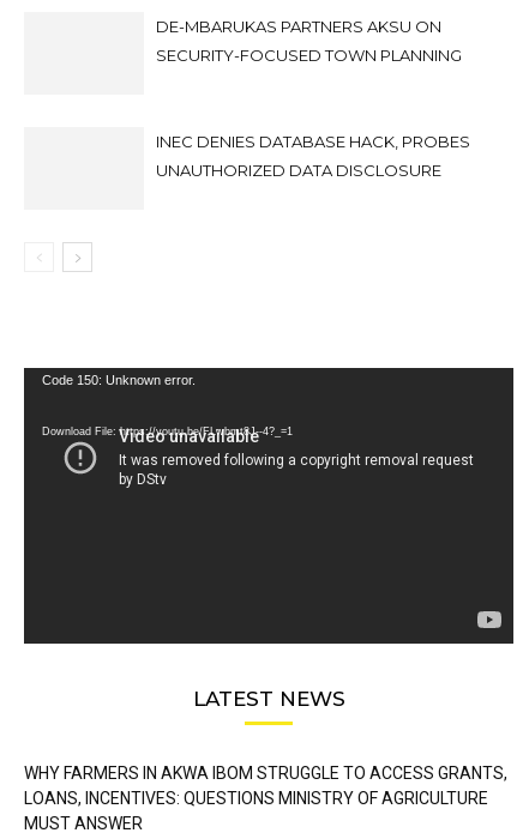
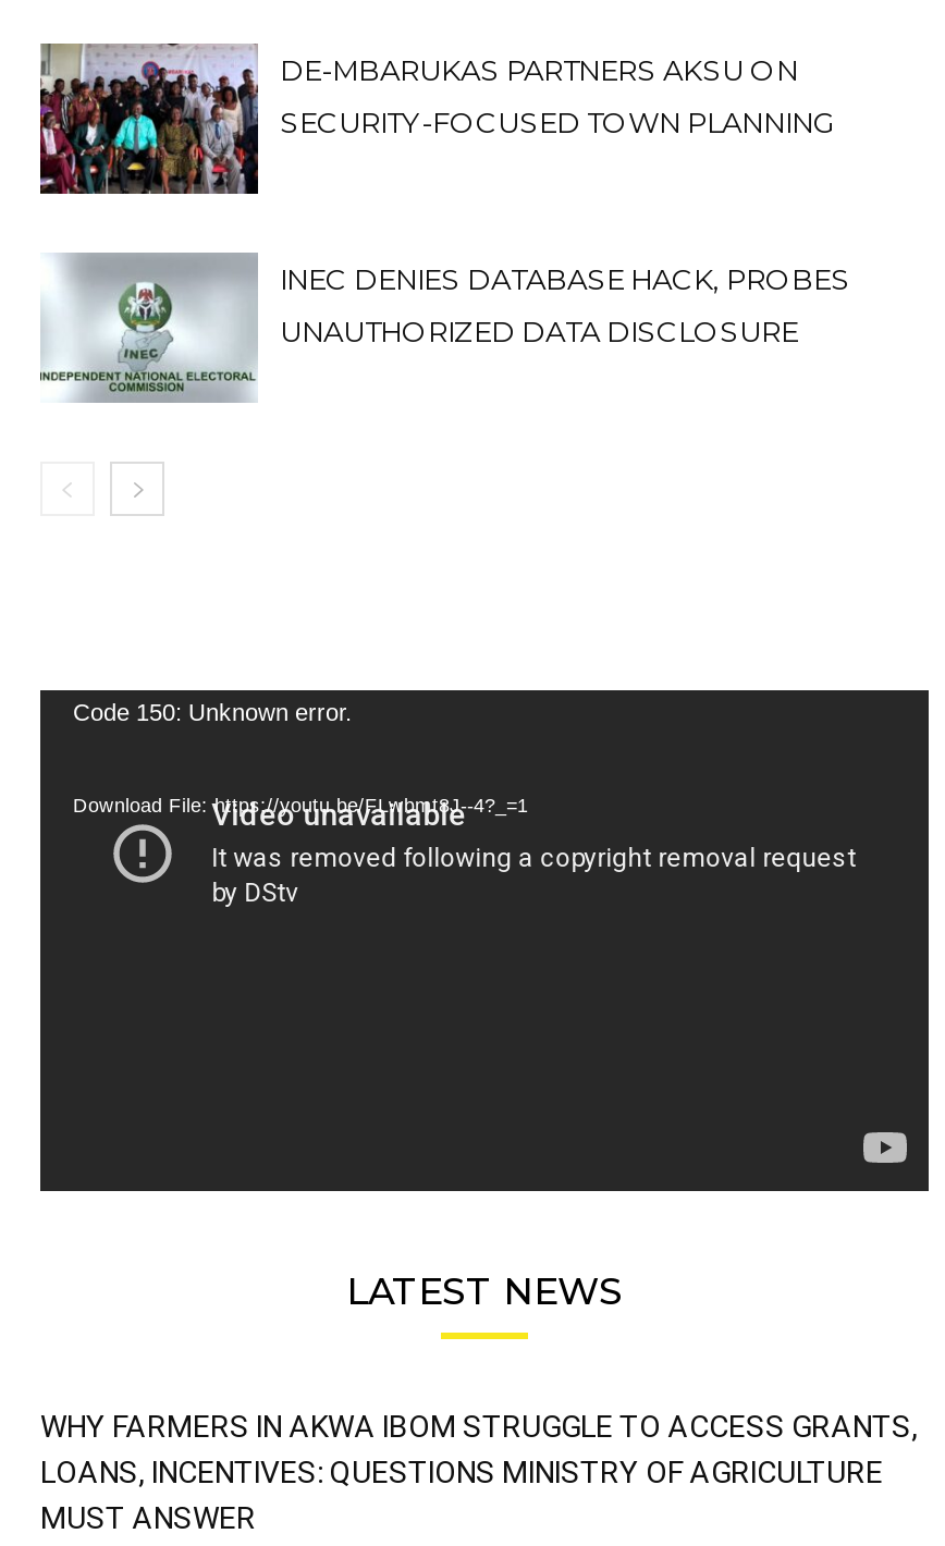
+ [image]

+ [image]
